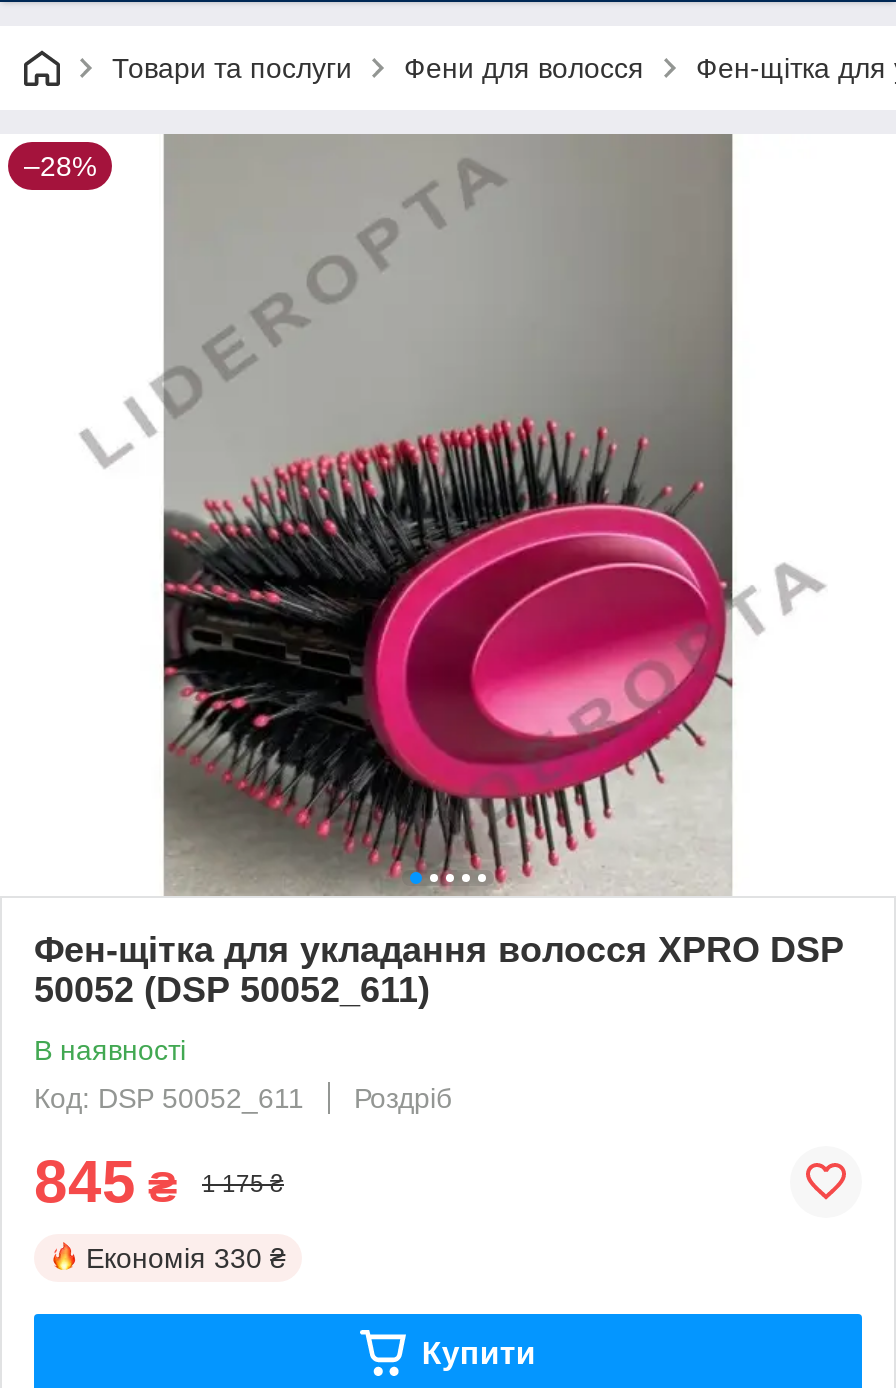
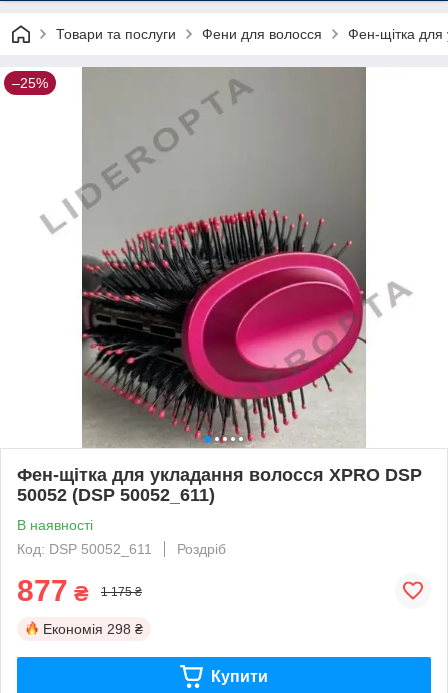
- –28%
+ –25%

- 845 ₴
+ 877 ₴

- Економія 330 ₴
+ Економія 298 ₴
